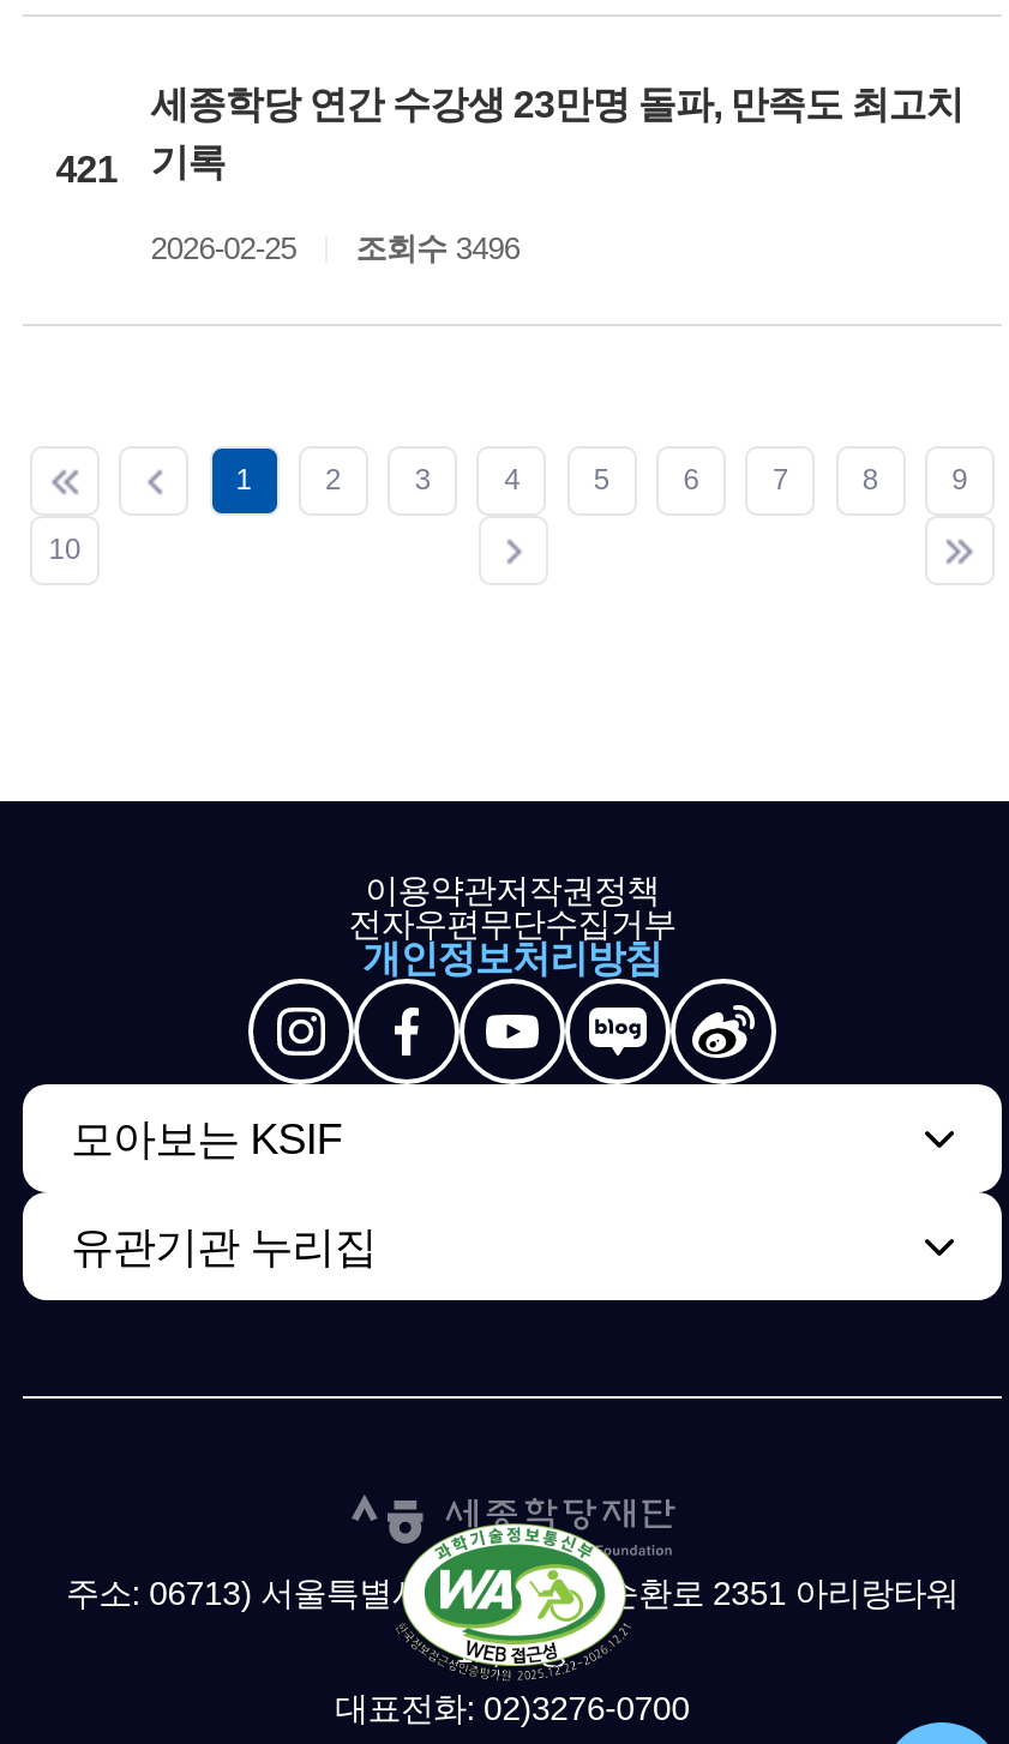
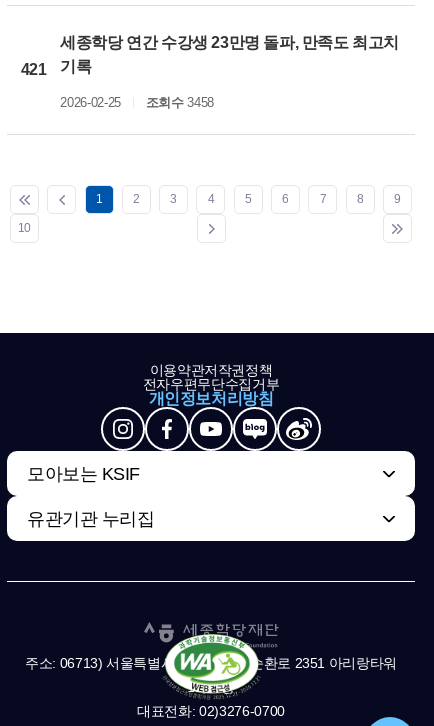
- 2026-02-25 조회수 3496
+ 2026-02-25 조회수 3458
